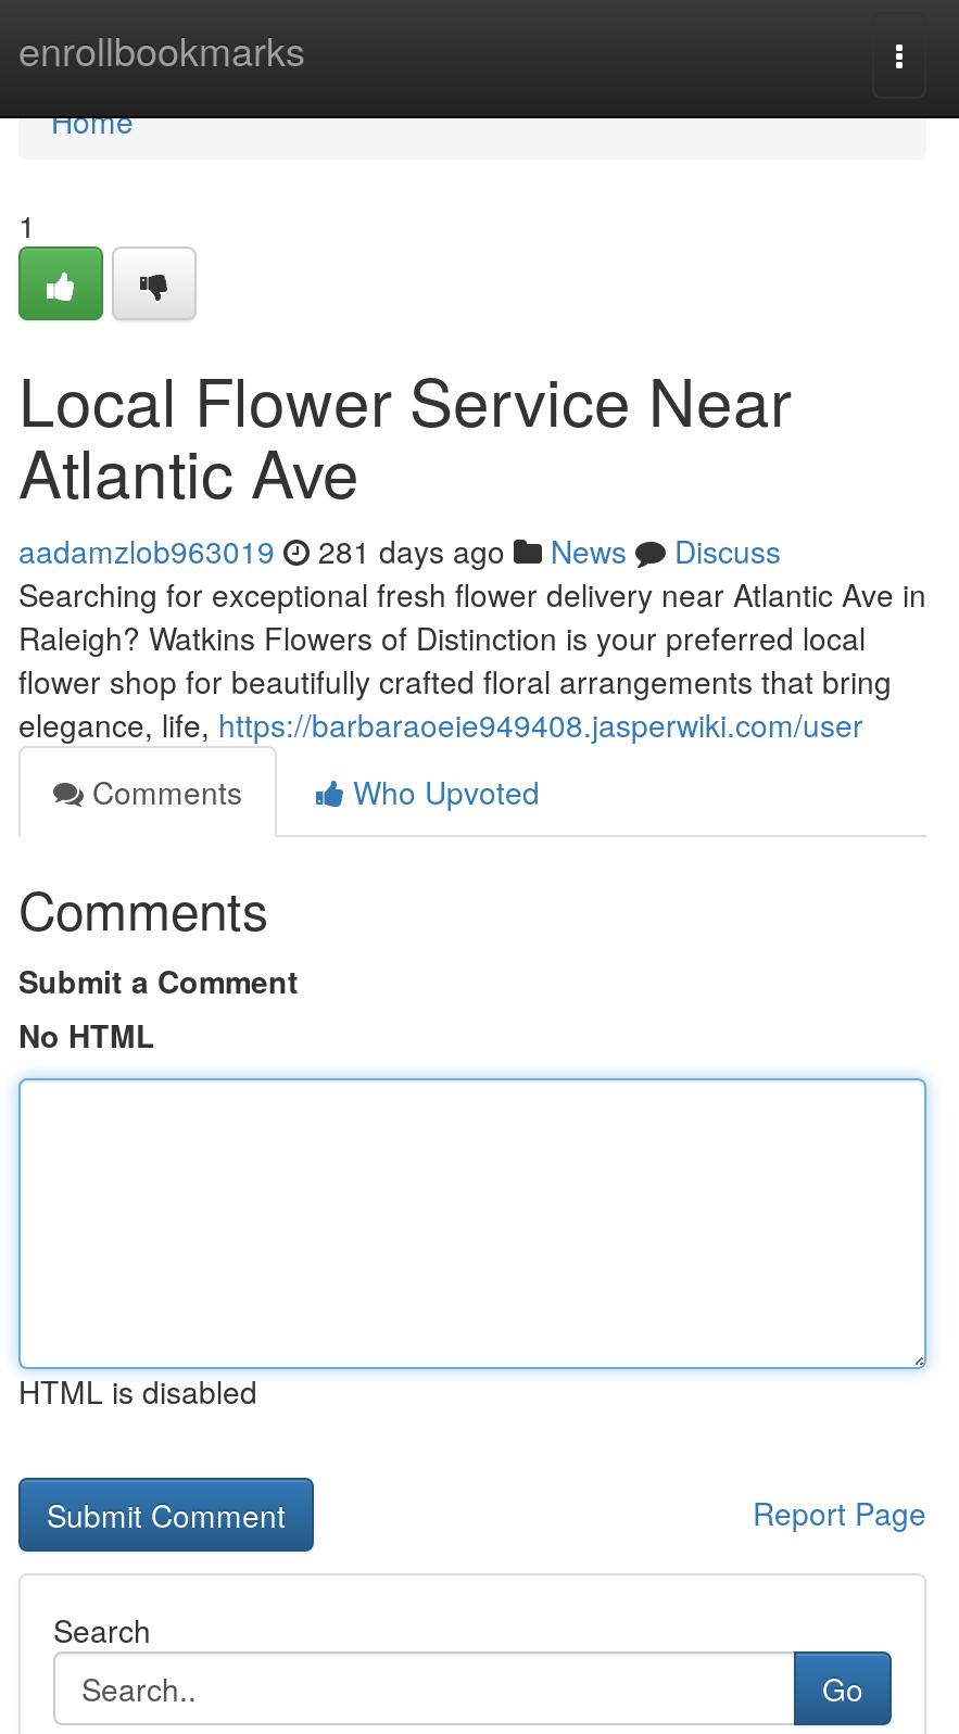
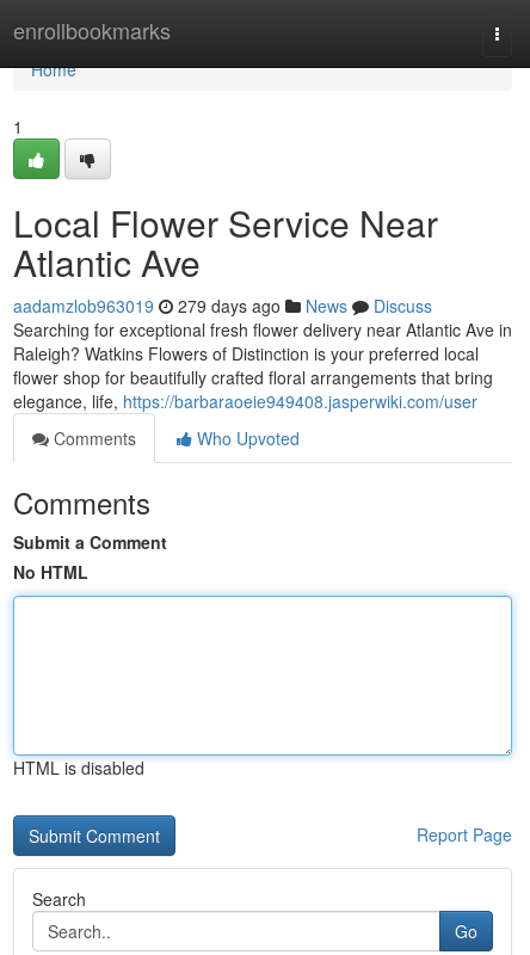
- aadamzlob963019 281 days ago News Discuss
+ aadamzlob963019 279 days ago News Discuss
